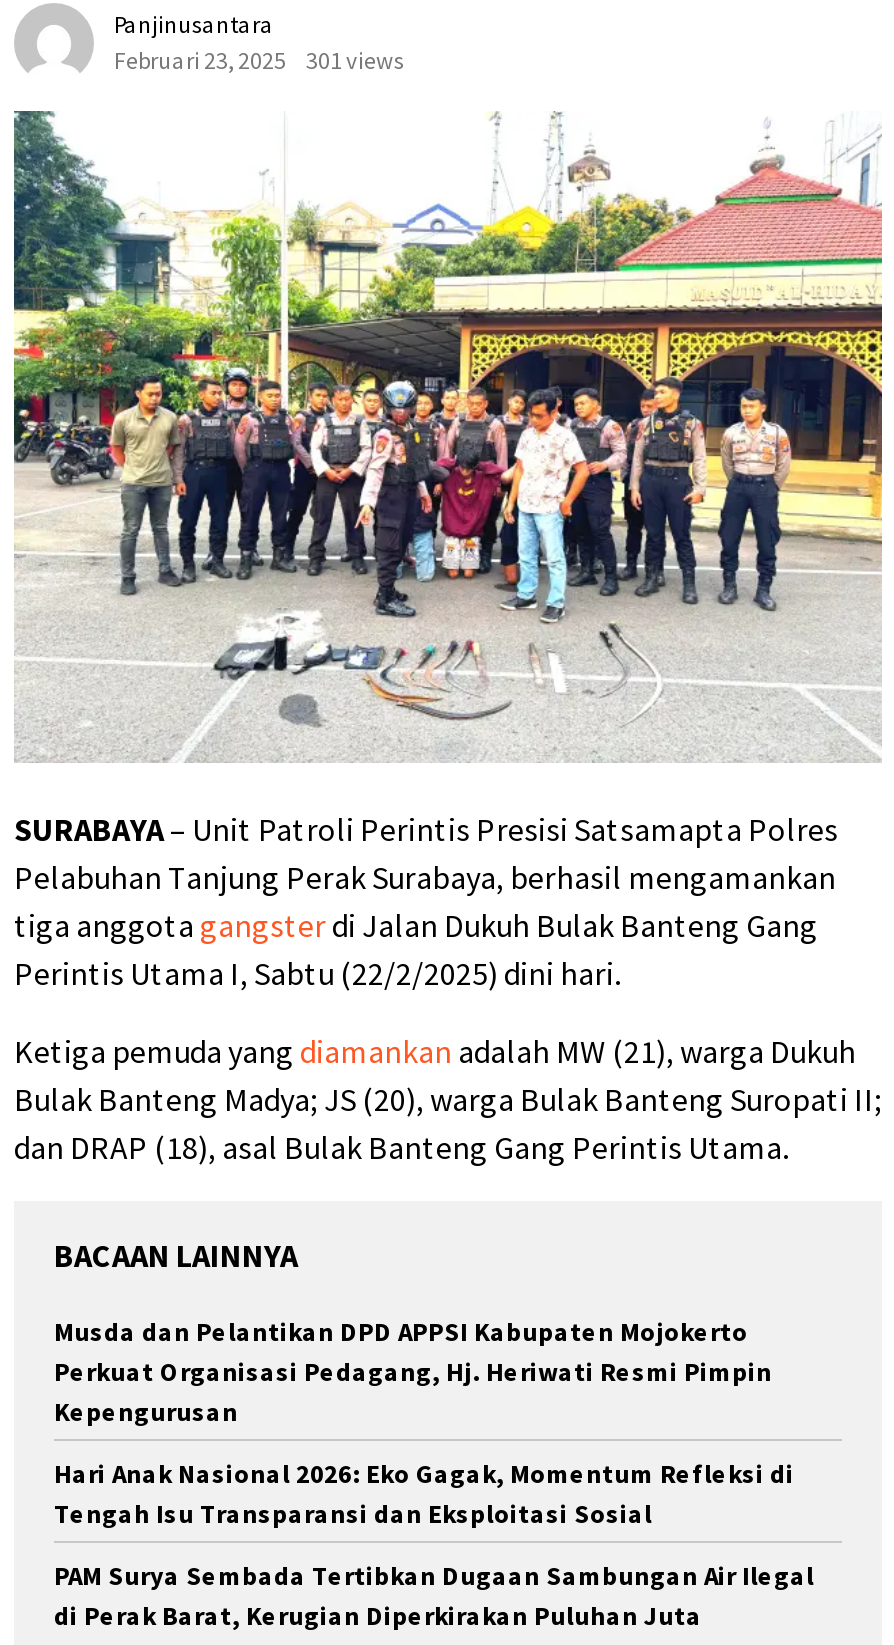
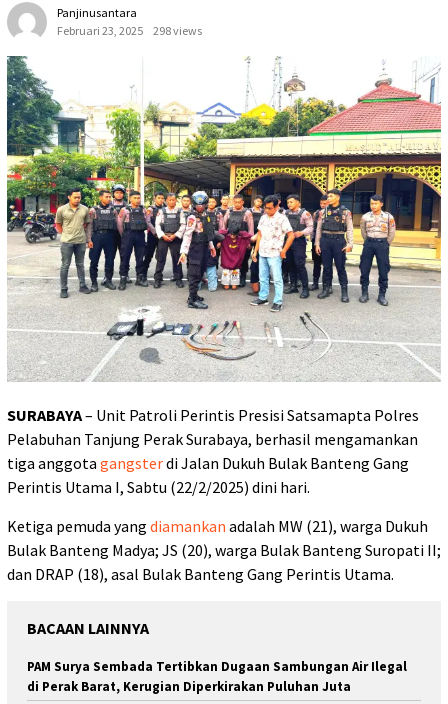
- Februari 23, 2025 301 views
+ Februari 23, 2025 298 views

- Musda dan Pelantikan DPD APPSI Kabupaten Mojokerto
- Perkuat Organisasi Pedagang, Hj. Heriwati Resmi Pimpin
- Kepengurusan
- Hari Anak Nasional 2026: Eko Gagak, Momentum Refleksi di
- Tengah Isu Transparansi dan Eksploitasi Sosial
